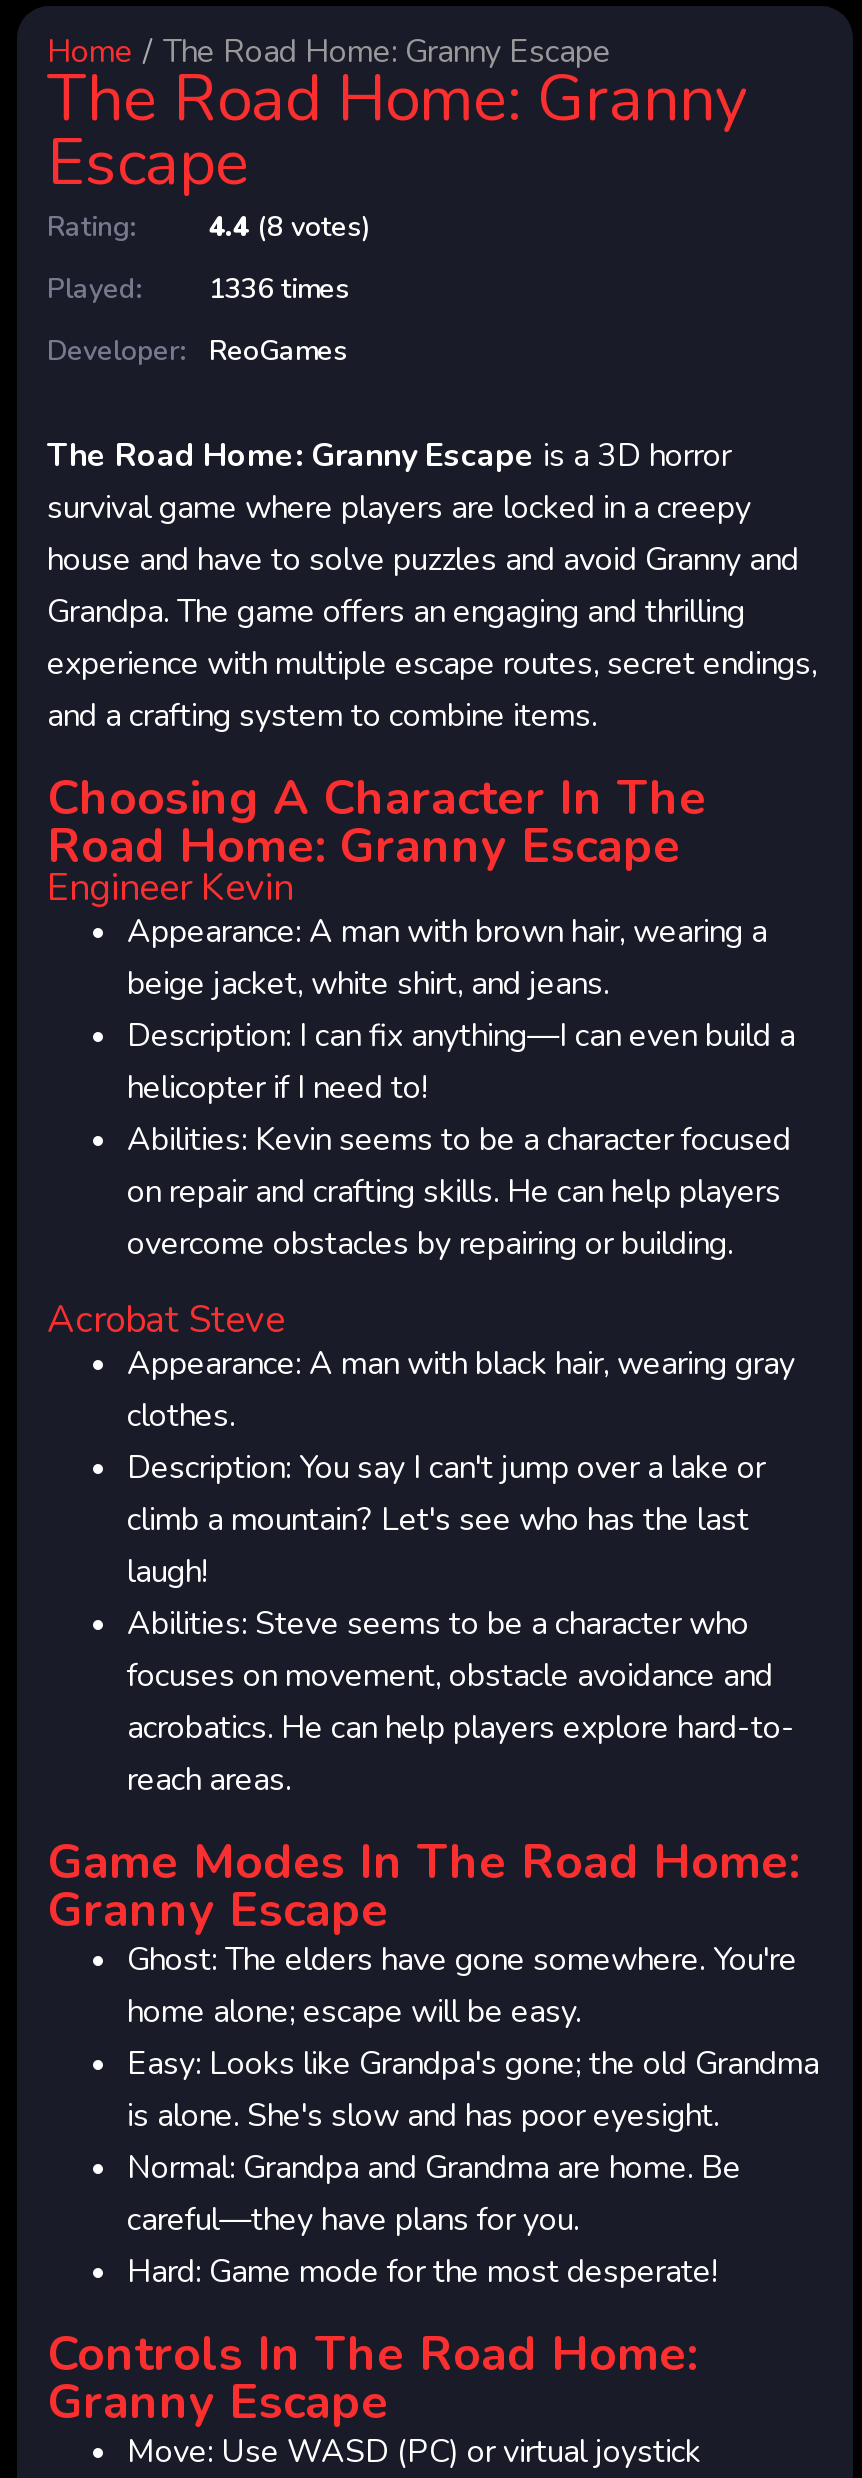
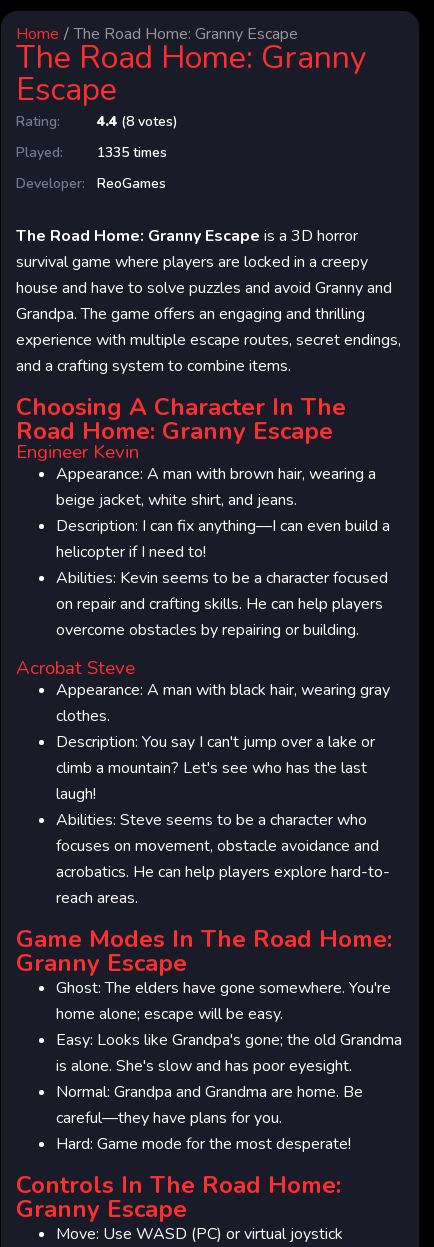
- Played: 1336 times
+ Played: 1335 times
